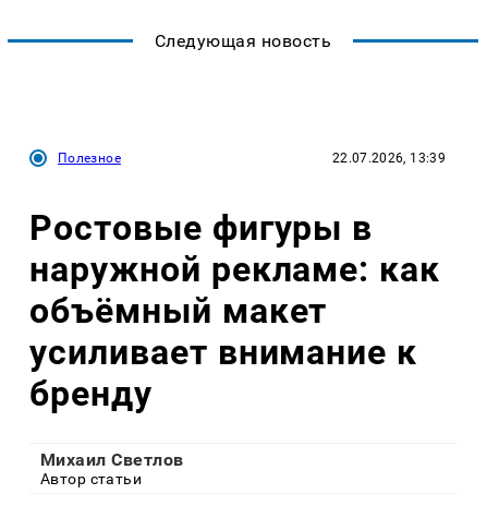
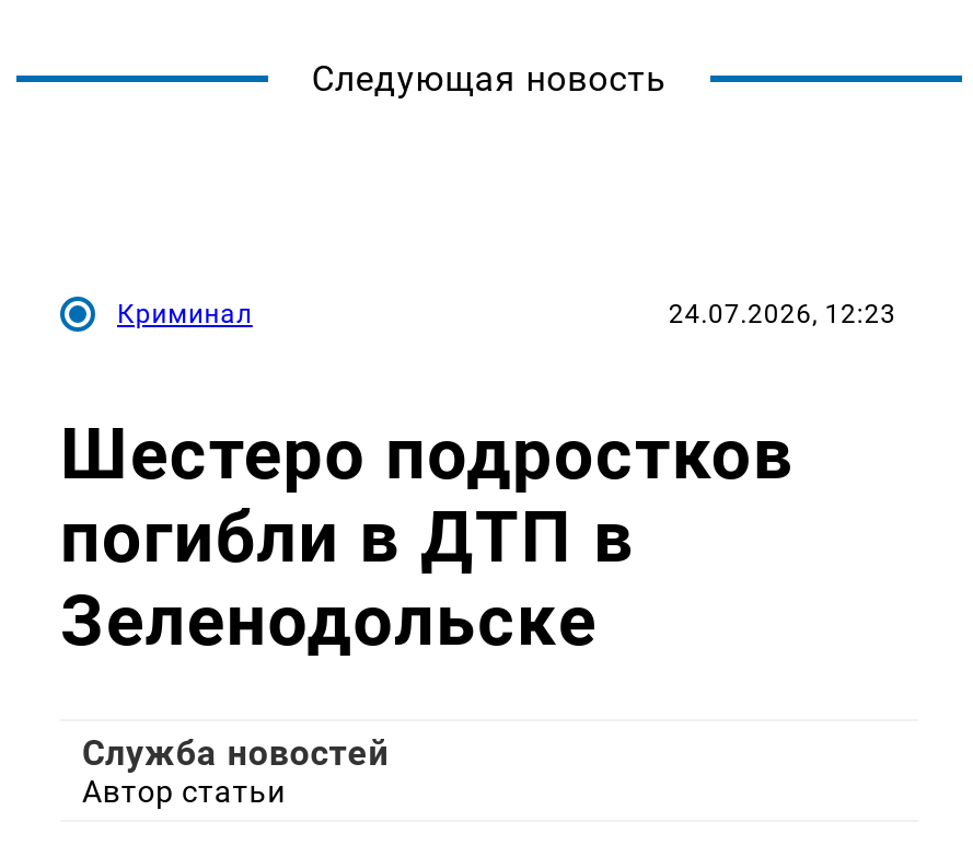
- Полезное
- 22.07.2026, 13:39
+ Криминал
+ 24.07.2026, 12:23

- Ростовые фигуры в
- наружной рекламе: как
- объёмный макет
- усиливает внимание к
- бренду
+ Шестеро подростков
+ погибли в ДТП в
+ Зеленодольске

- Михаил Светлов
+ Служба новостей
